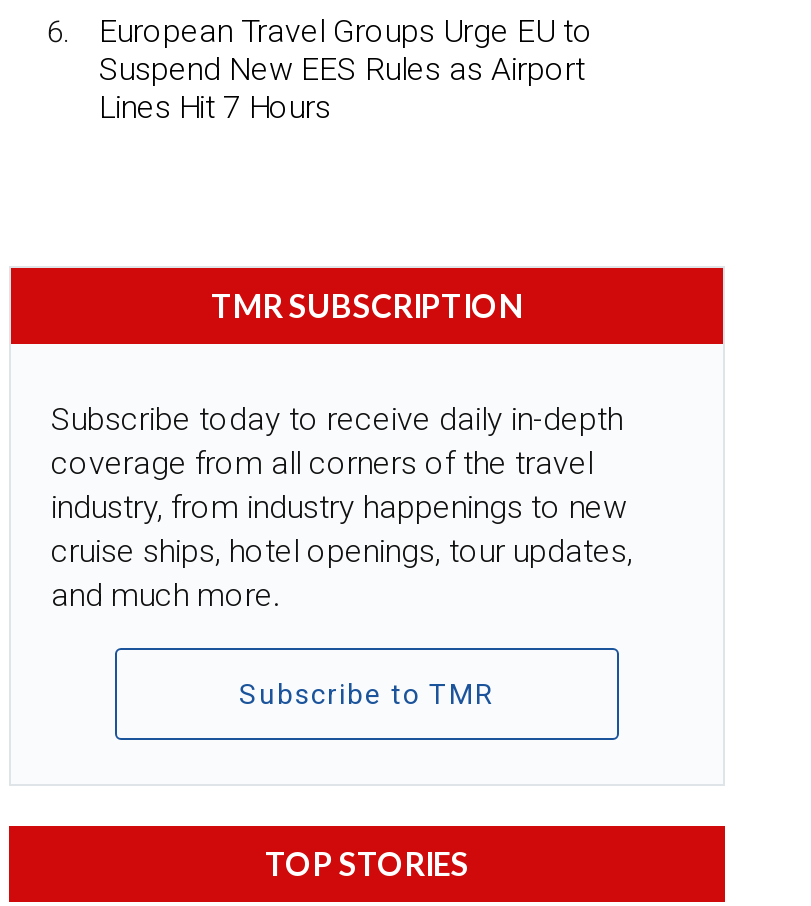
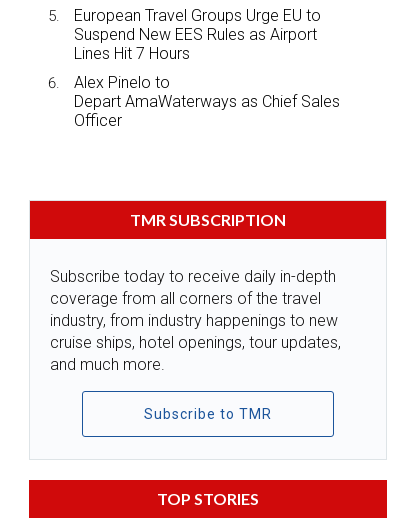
+ Alex Pinelo to
+ Depart AmaWaterways as Chief Sales
+ Officer
